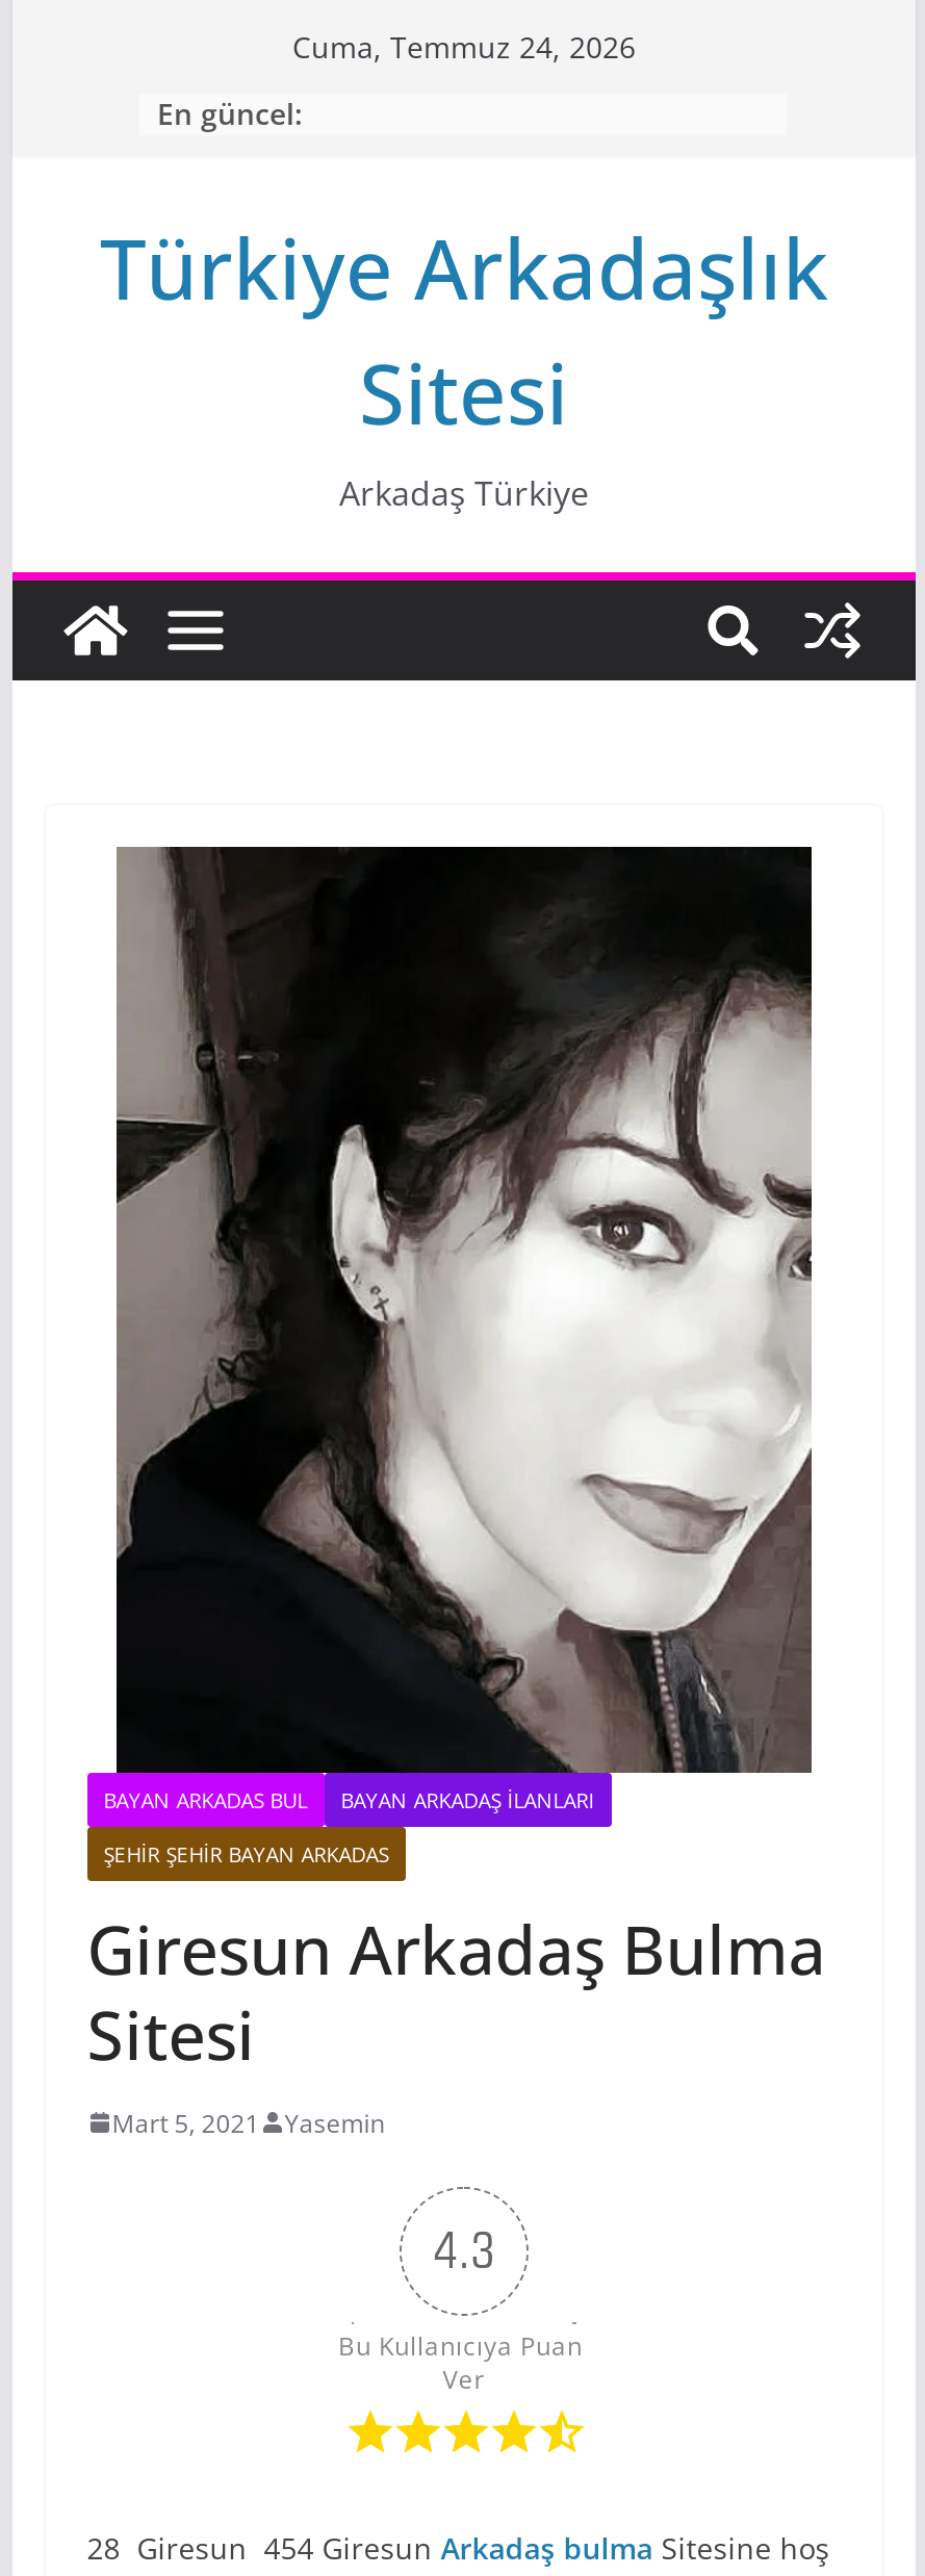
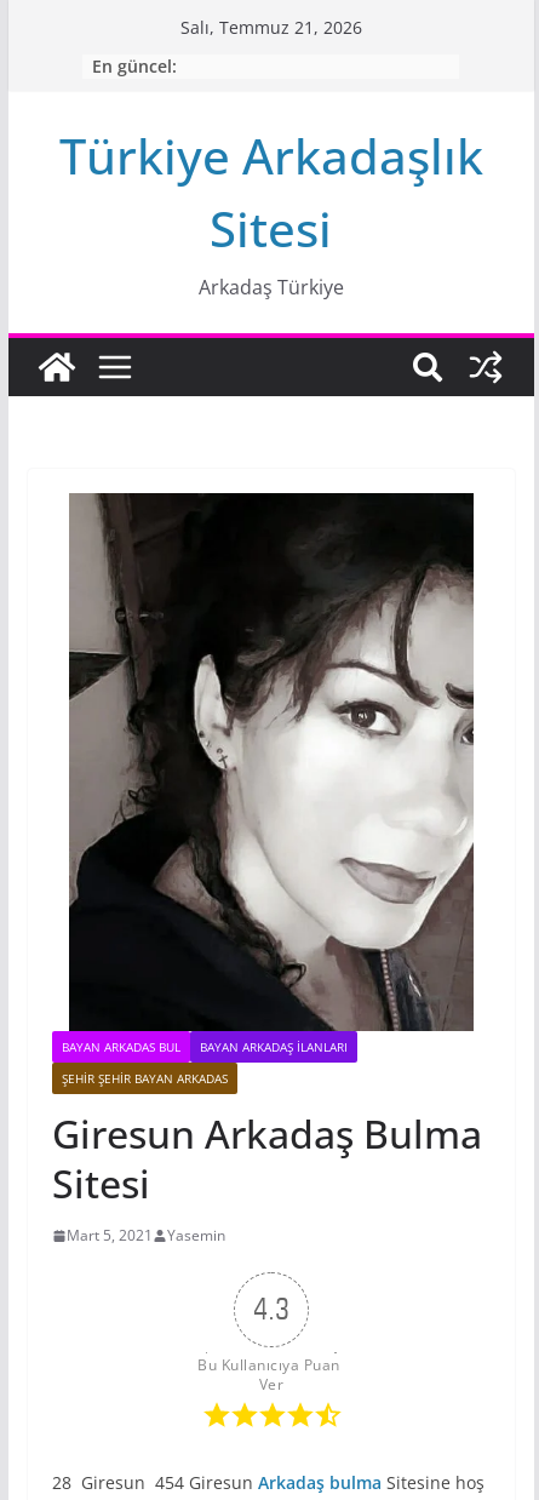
- Cuma, Temmuz 24, 2026
+ Salı, Temmuz 21, 2026
